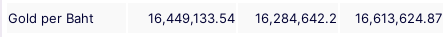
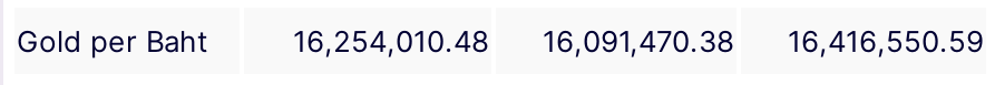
- 16,449,133.54
+ 16,254,010.48

- 16,284,642.2
+ 16,091,470.38

- 16,613,624.87
+ 16,416,550.59
